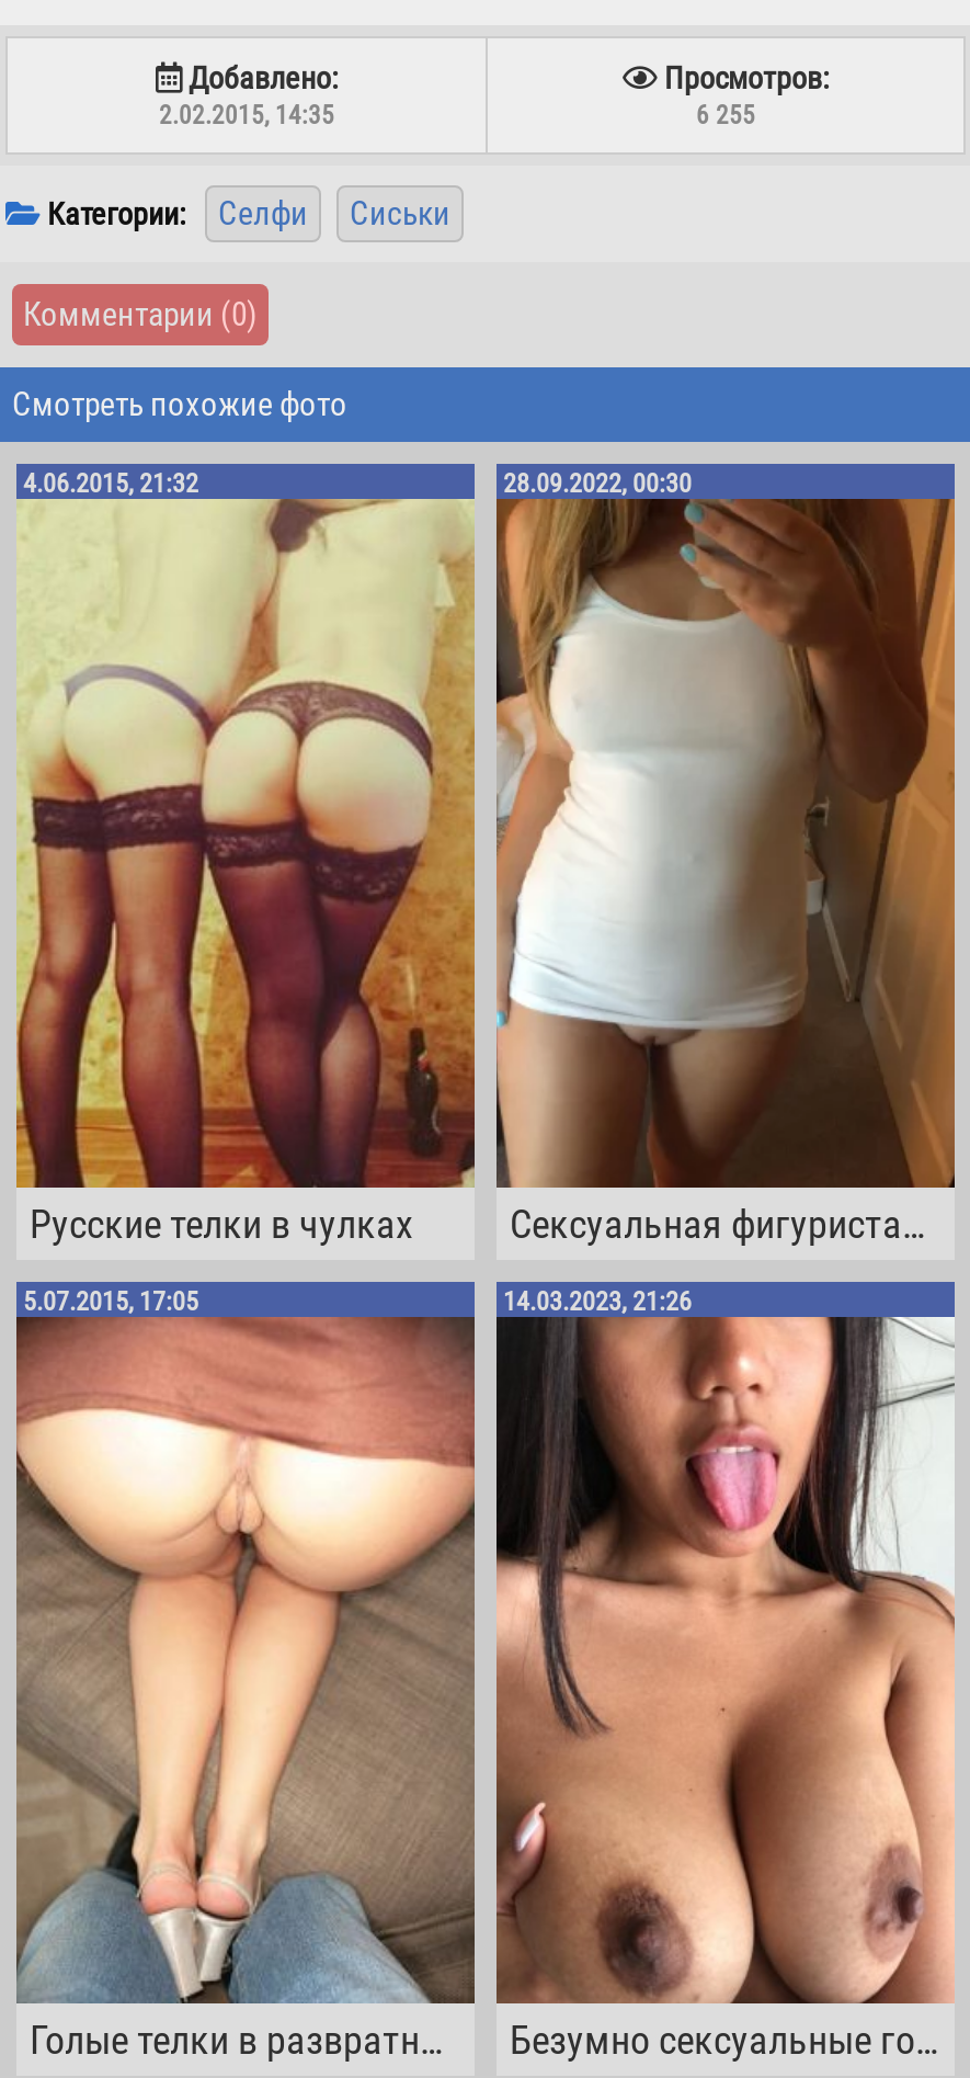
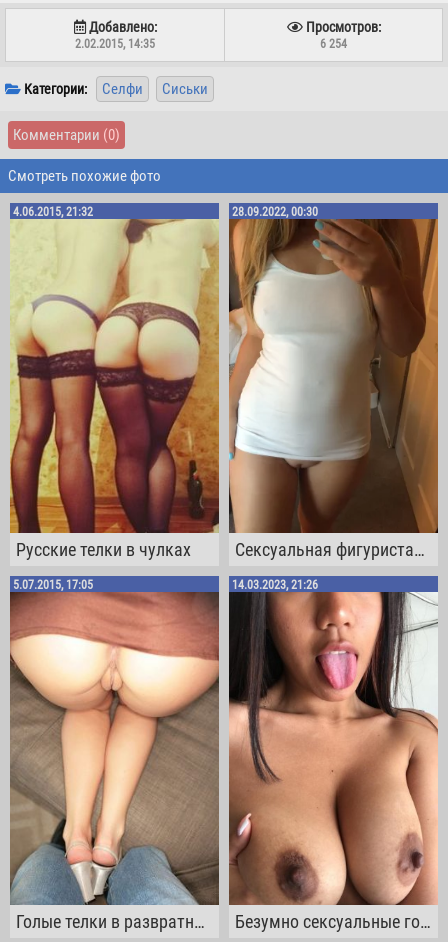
- 6 255
+ 6 254
